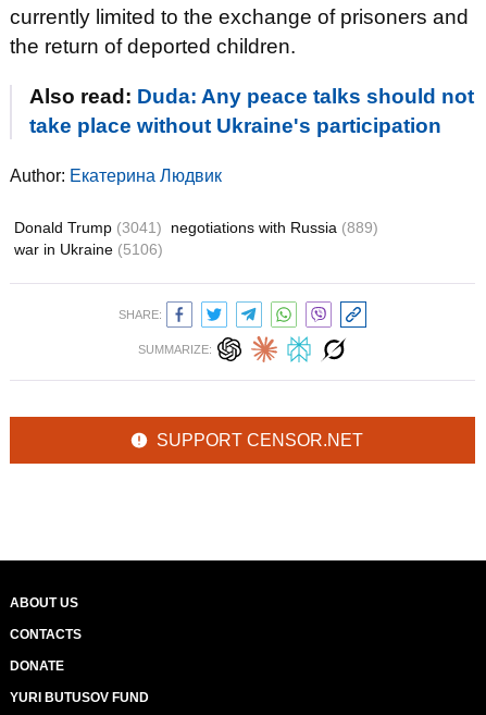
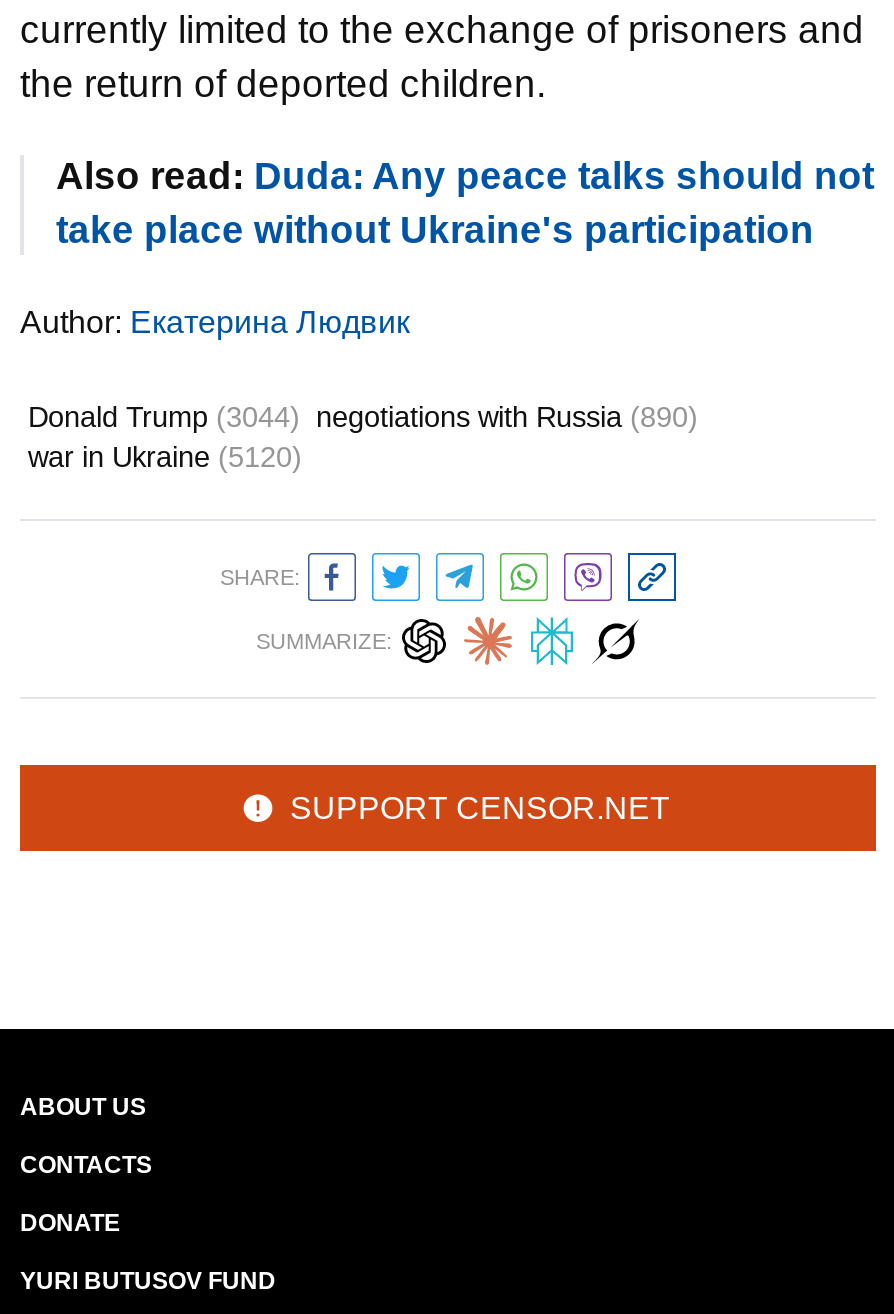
- Donald Trump (3041) negotiations with Russia (889)
+ Donald Trump (3044) negotiations with Russia (890)

- war in Ukraine (5106)
+ war in Ukraine (5120)
